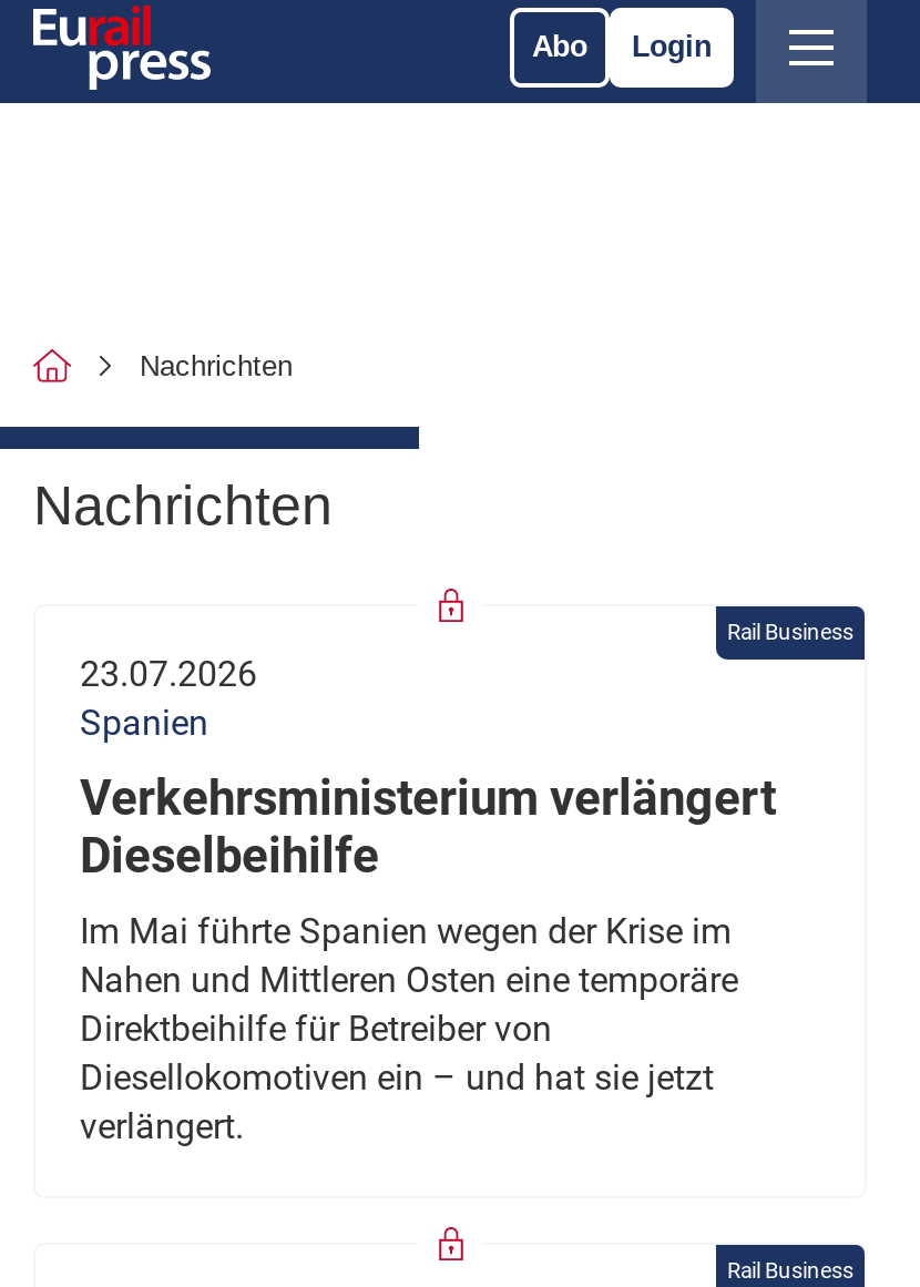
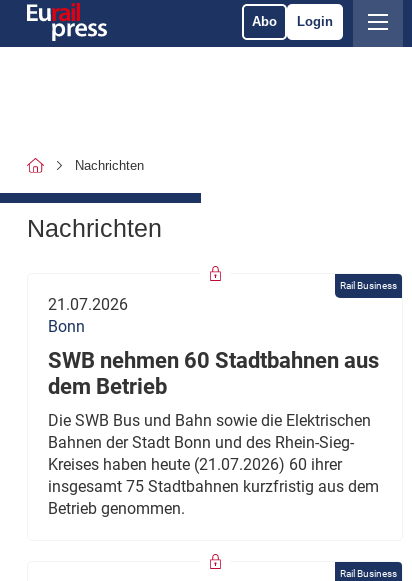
- 23.07.2026
- Spanien
+ 21.07.2026
+ Bonn

- Verkehrsministerium verlängert
- Dieselbeihilfe
+ SWB nehmen 60 Stadtbahnen aus
+ dem Betrieb

- Im Mai führte Spanien wegen der Krise im
- Nahen und Mittleren Osten eine temporäre
- Direktbeihilfe für Betreiber von
- Diesellokomotiven ein – und hat sie jetzt
- verlängert.
+ Die SWB Bus und Bahn sowie die Elektrischen
+ Bahnen der Stadt Bonn und des Rhein-Sieg-
+ Kreises haben heute (21.07.2026) 60 ihrer
+ insgesamt 75 Stadtbahnen kurzfristig aus dem
+ Betrieb genommen.
